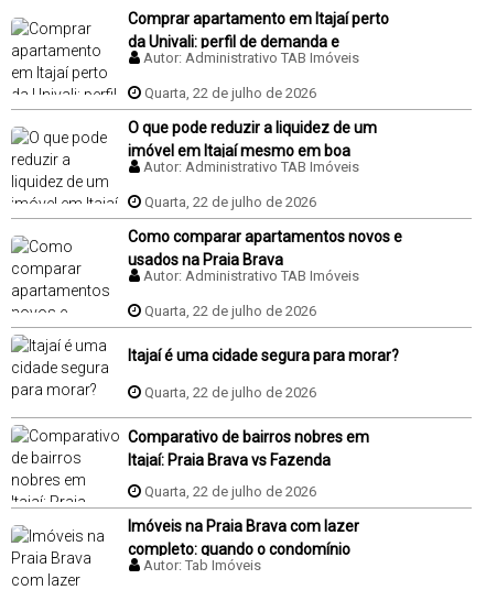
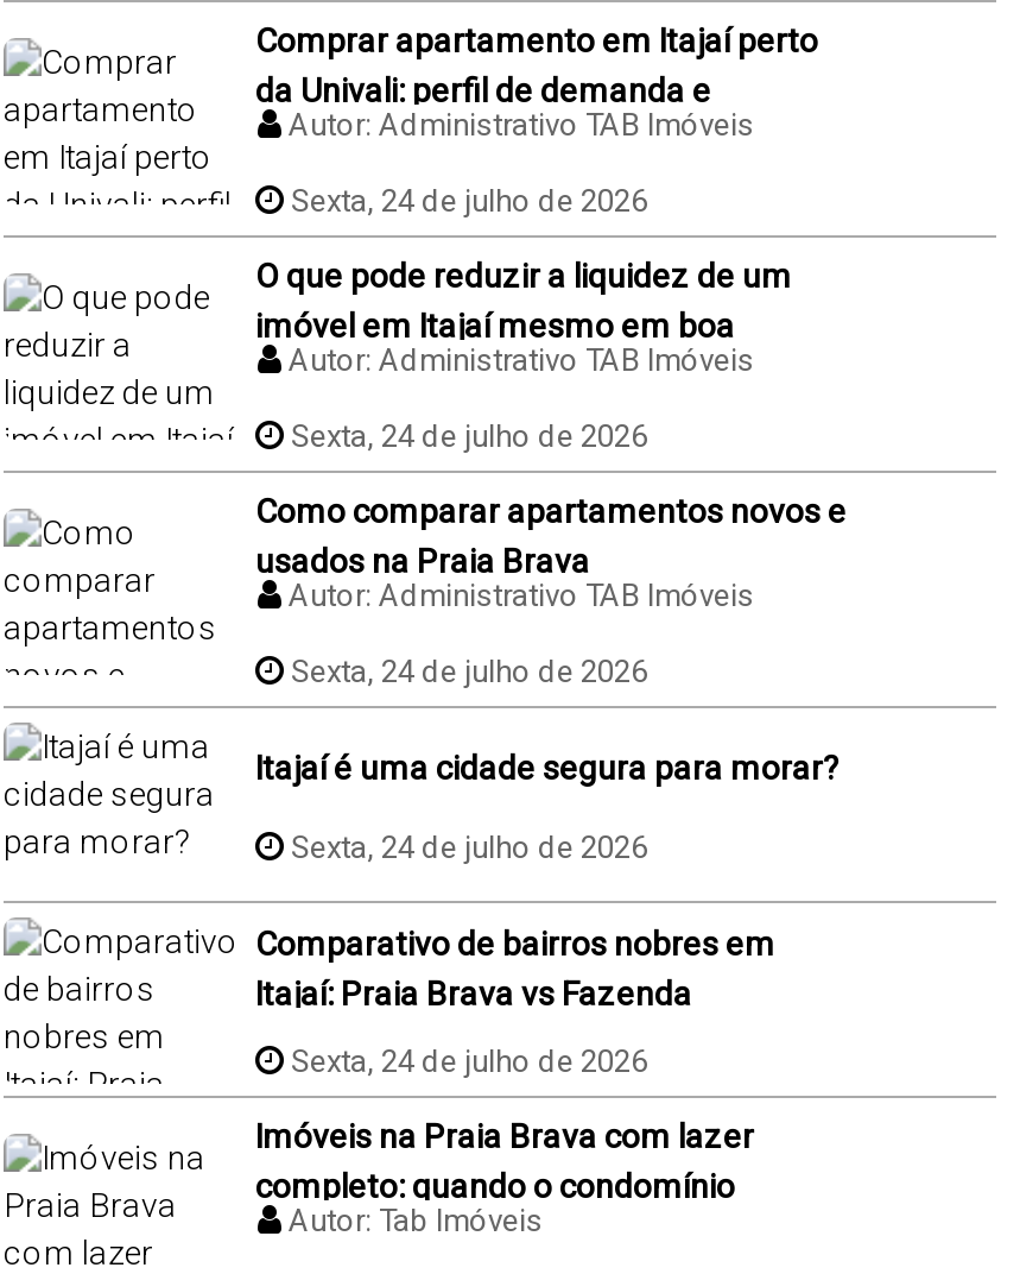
- Quarta, 22 de julho de 2026
+ Sexta, 24 de julho de 2026

- Quarta, 22 de julho de 2026
+ Sexta, 24 de julho de 2026

- Quarta, 22 de julho de 2026
+ Sexta, 24 de julho de 2026

- Quarta, 22 de julho de 2026
+ Sexta, 24 de julho de 2026

- Quarta, 22 de julho de 2026
+ Sexta, 24 de julho de 2026
